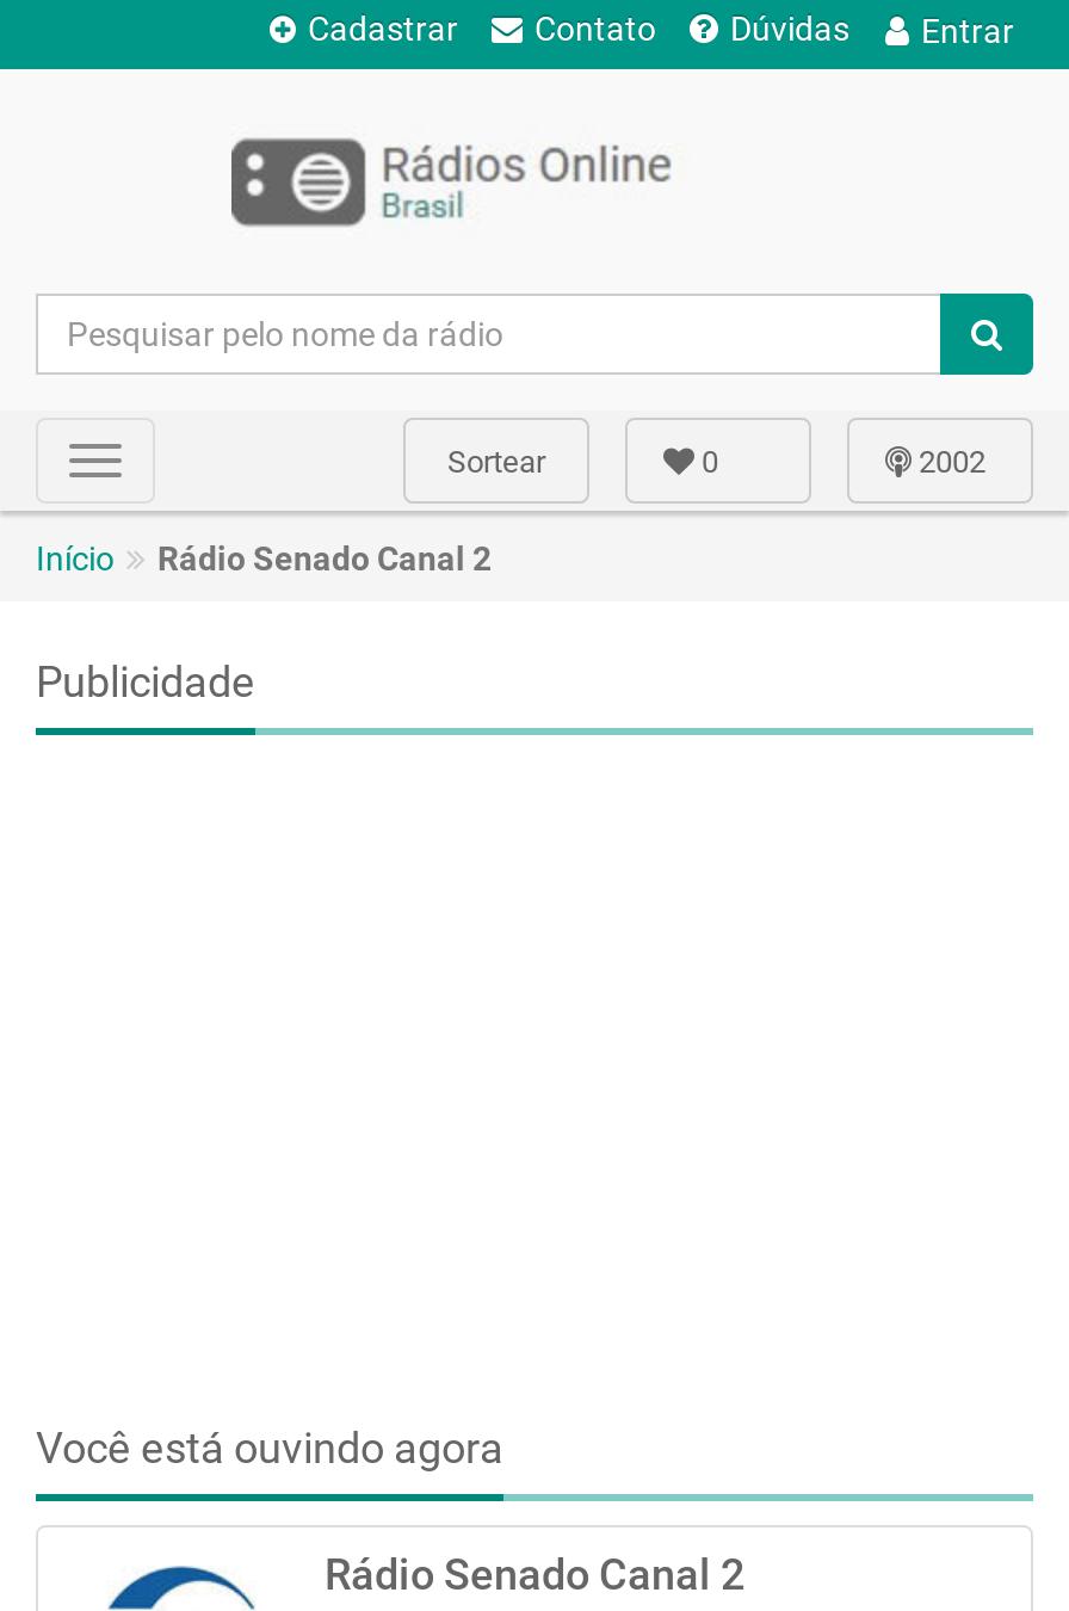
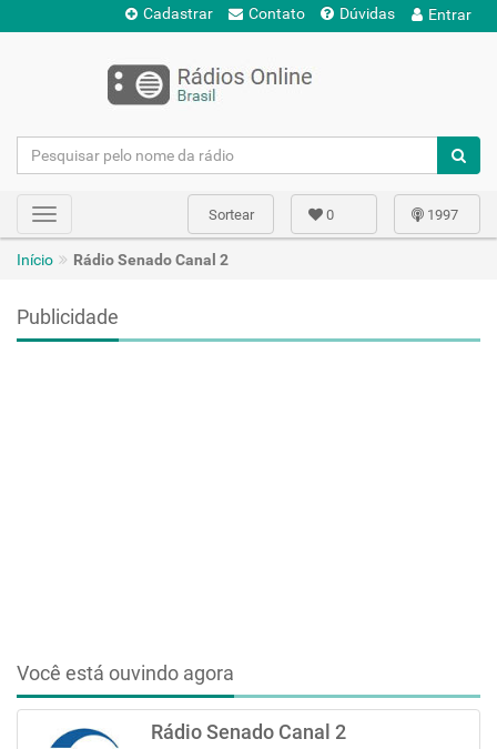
- 2002
+ 1997
